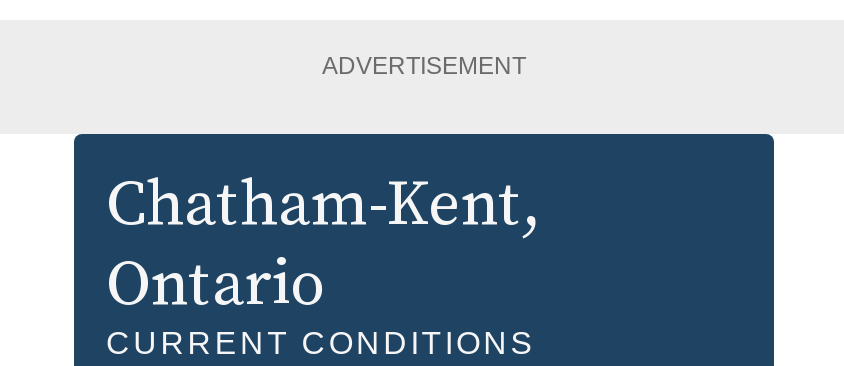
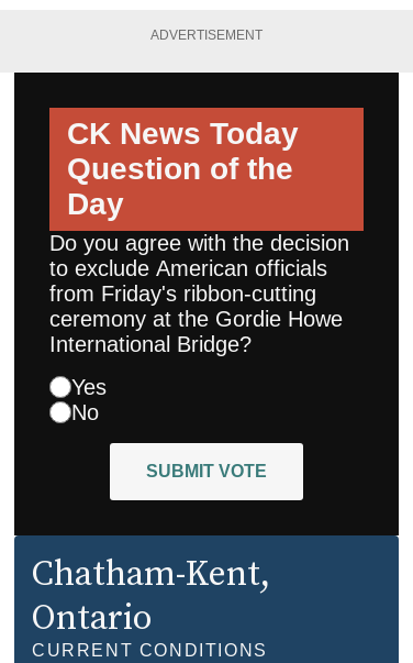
+ [image]
+ CK News Today
+ Question of the
+ Day
+ Do you agree with the decision
+ to exclude American officials
+ from Friday's ribbon-cutting
+ ceremony at the Gordie Howe
+ International Bridge?
+ Yes
+ No
+ SUBMIT VOTE
